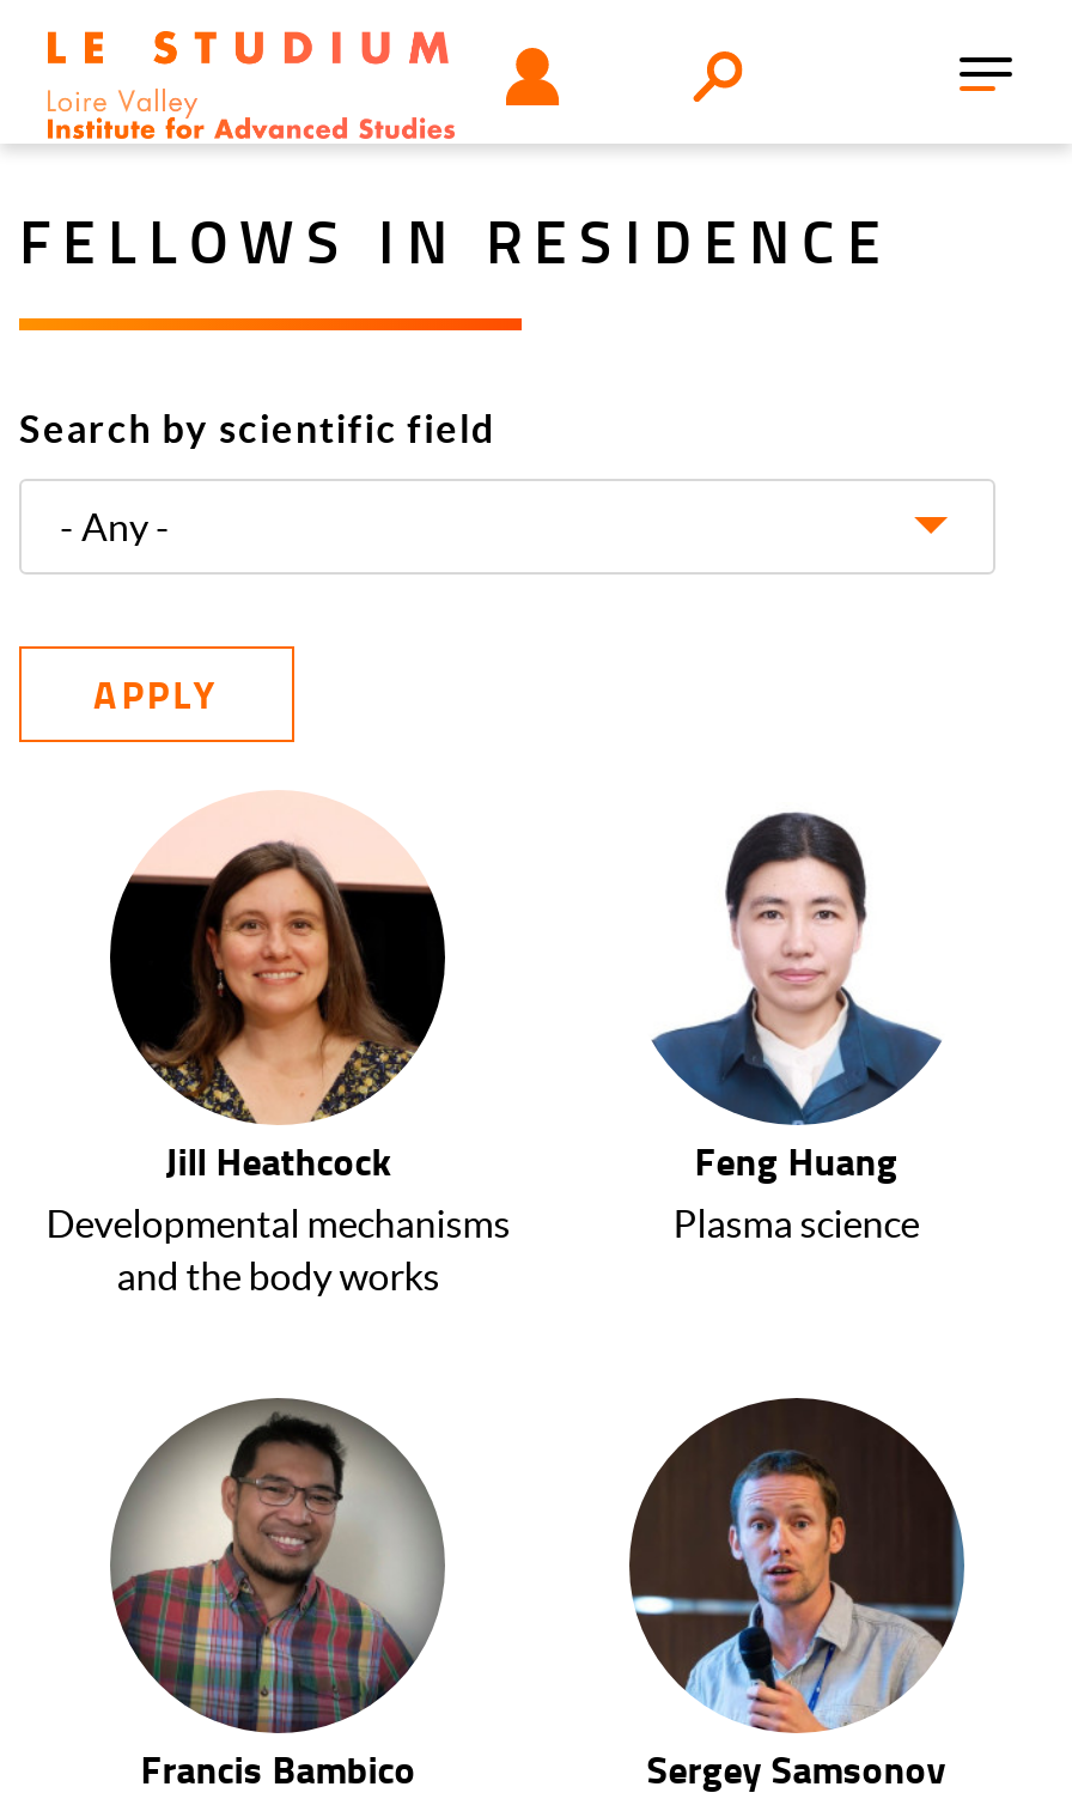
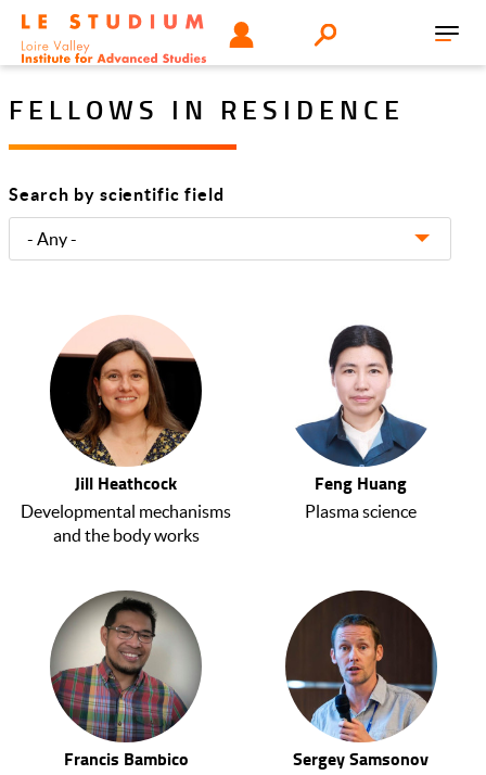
- APPLY
